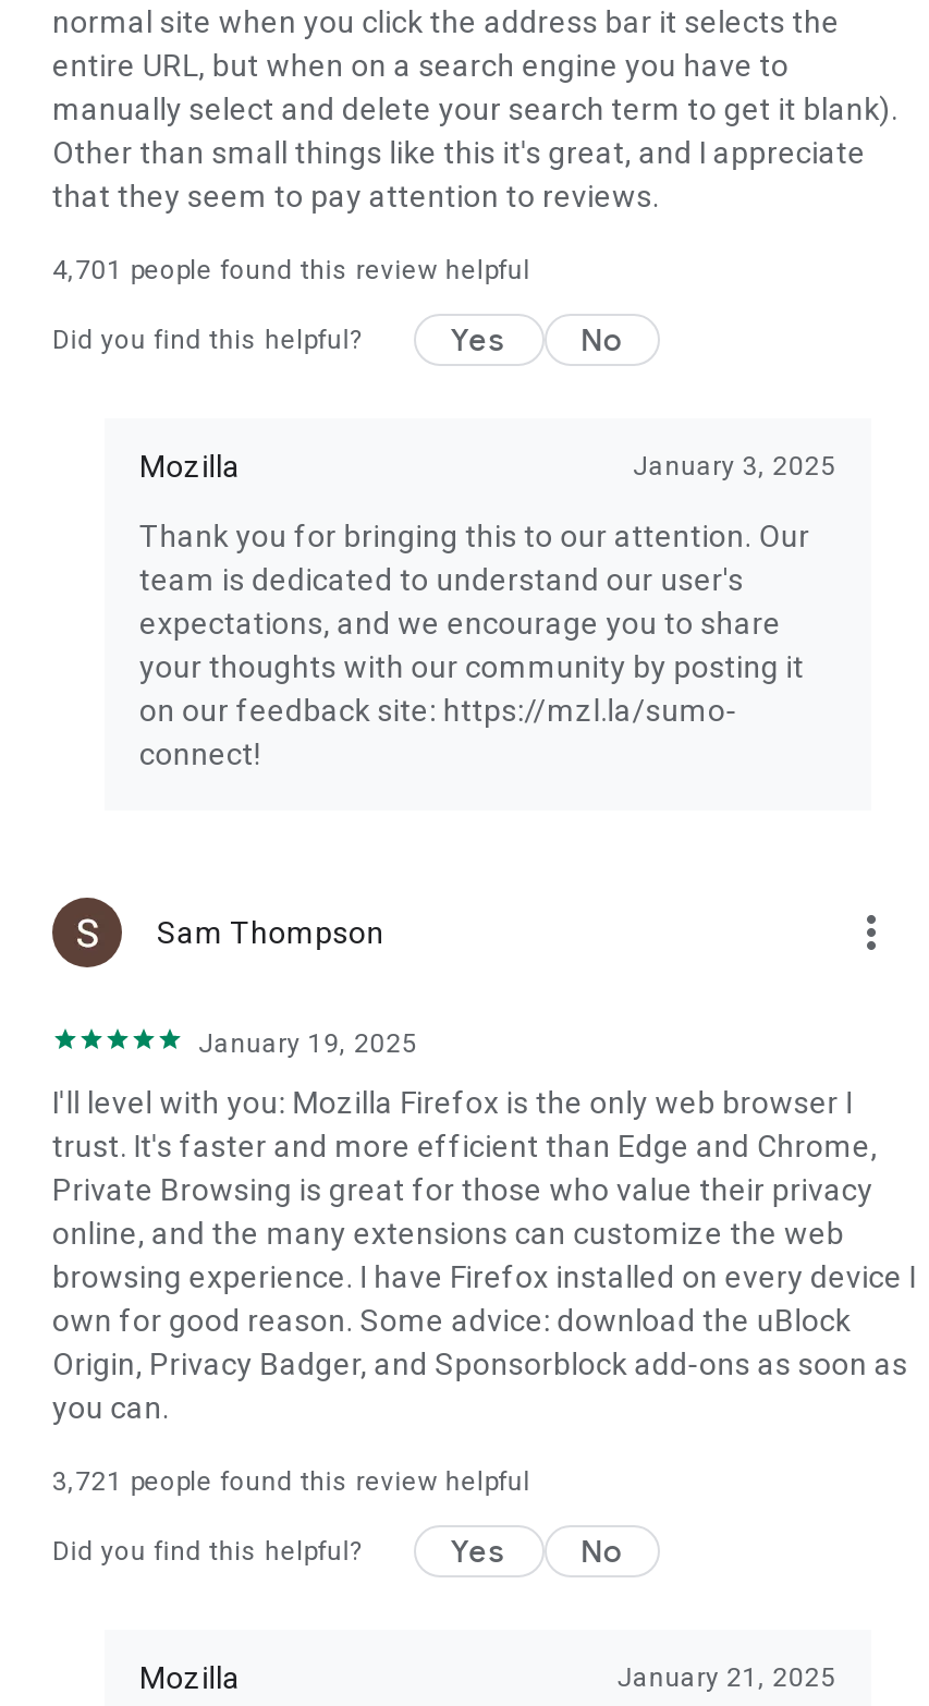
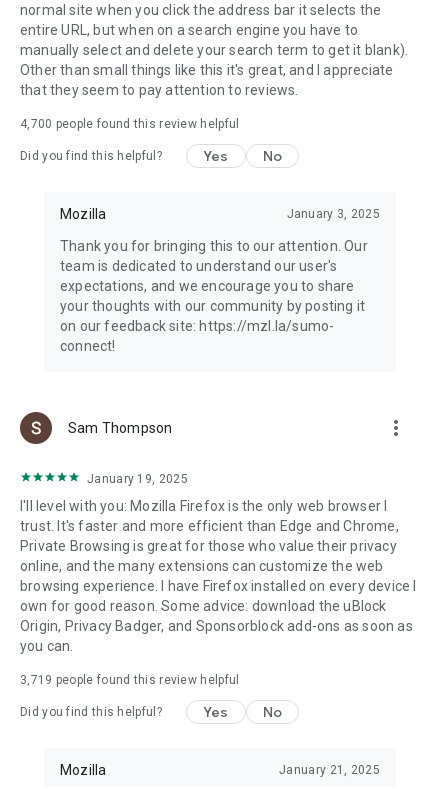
- 4,701 people found this review helpful
+ 4,700 people found this review helpful

- 3,721 people found this review helpful
+ 3,719 people found this review helpful
